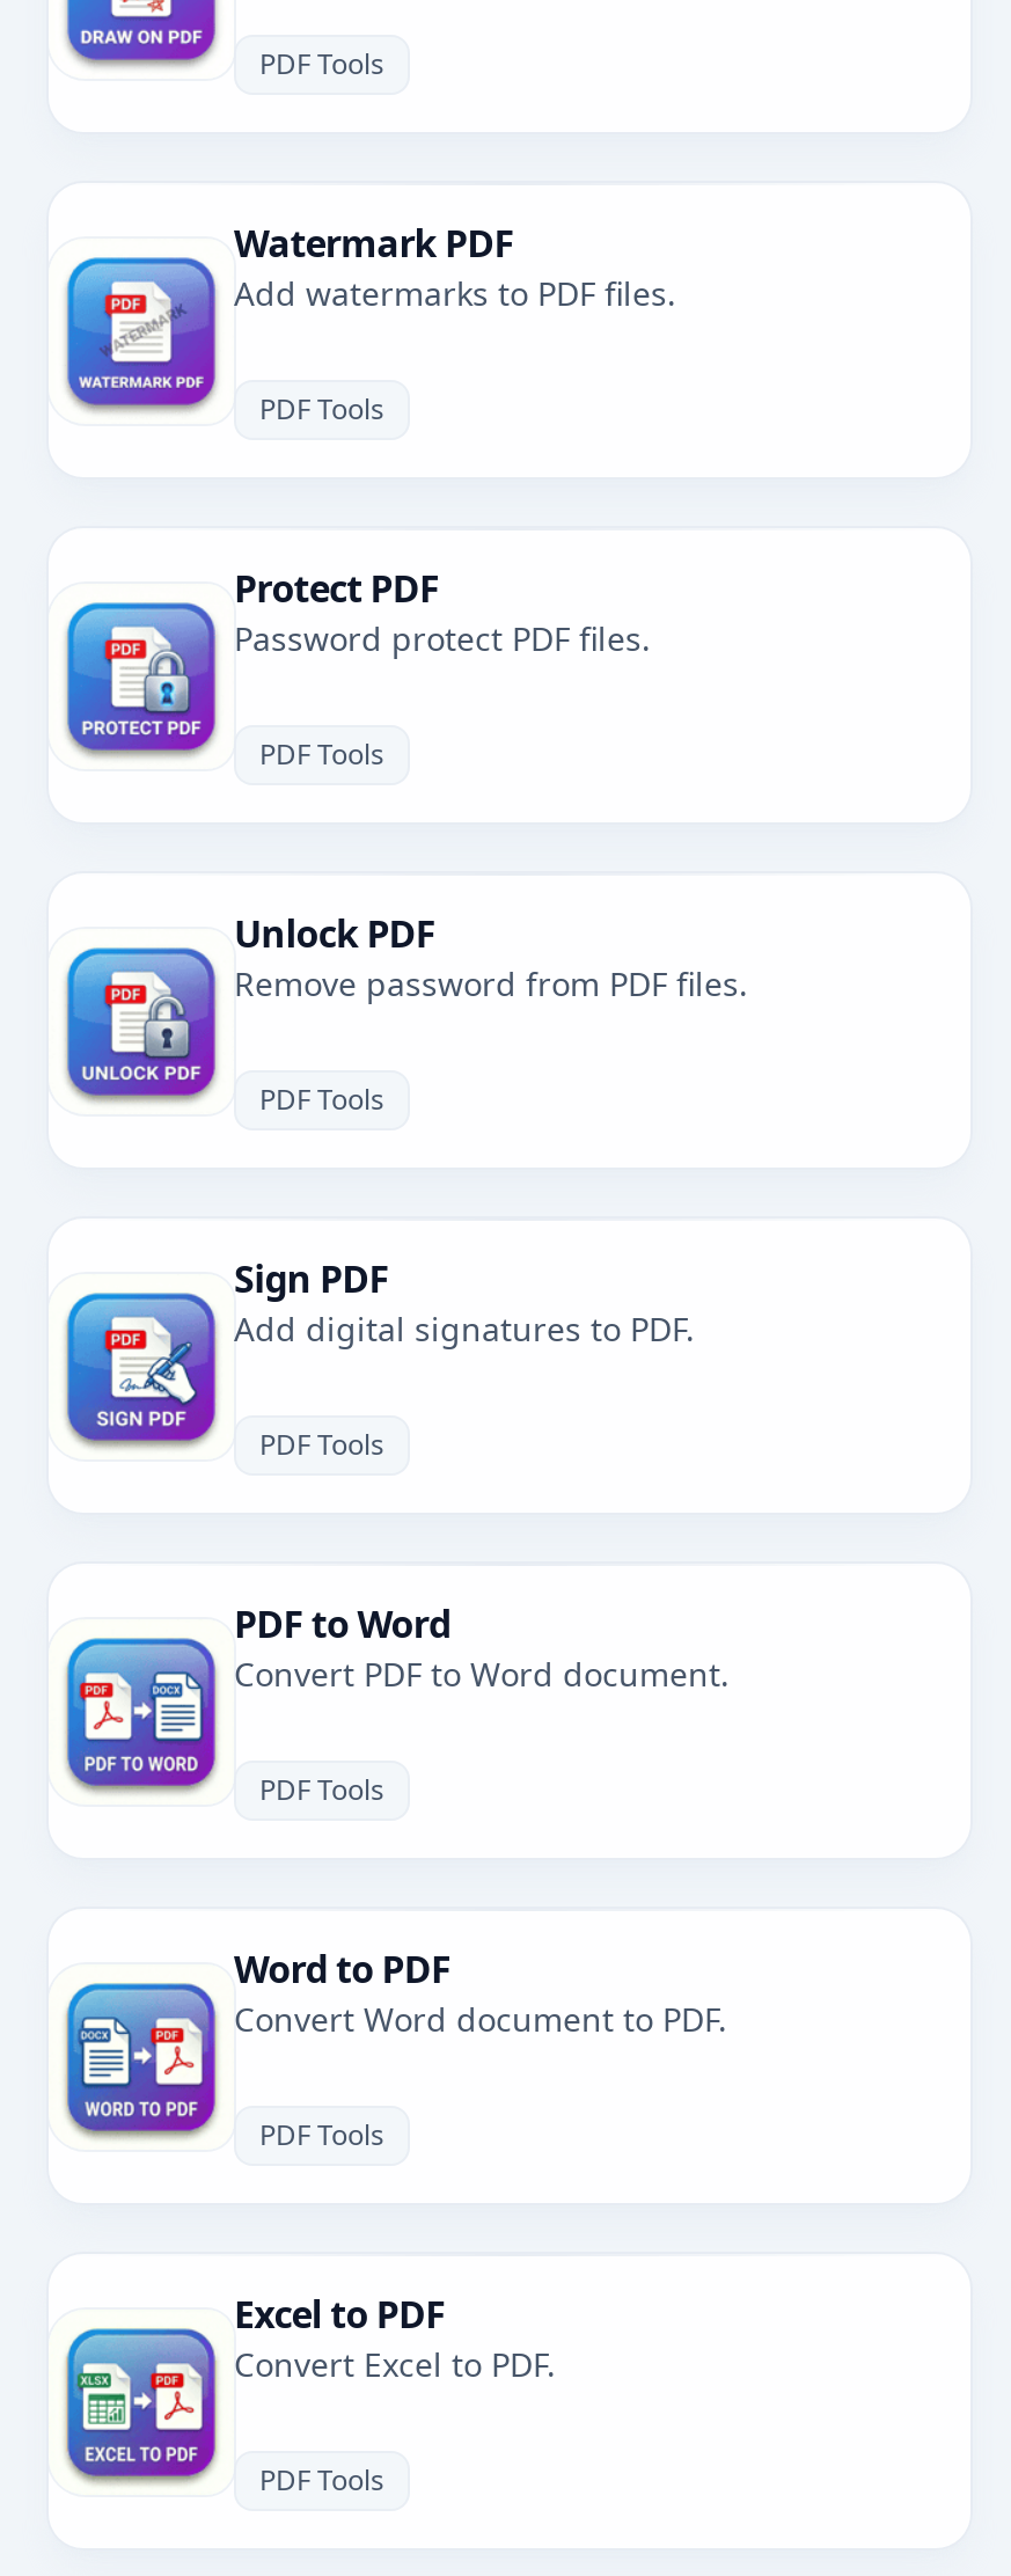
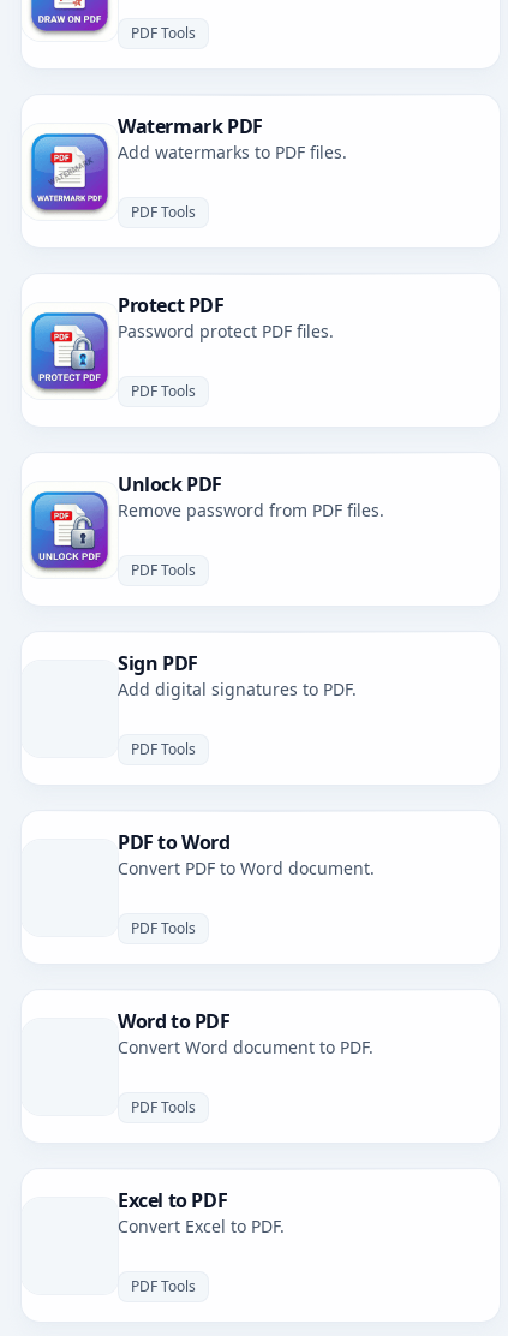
- [image]

- [image]

- [image]

- [image]
